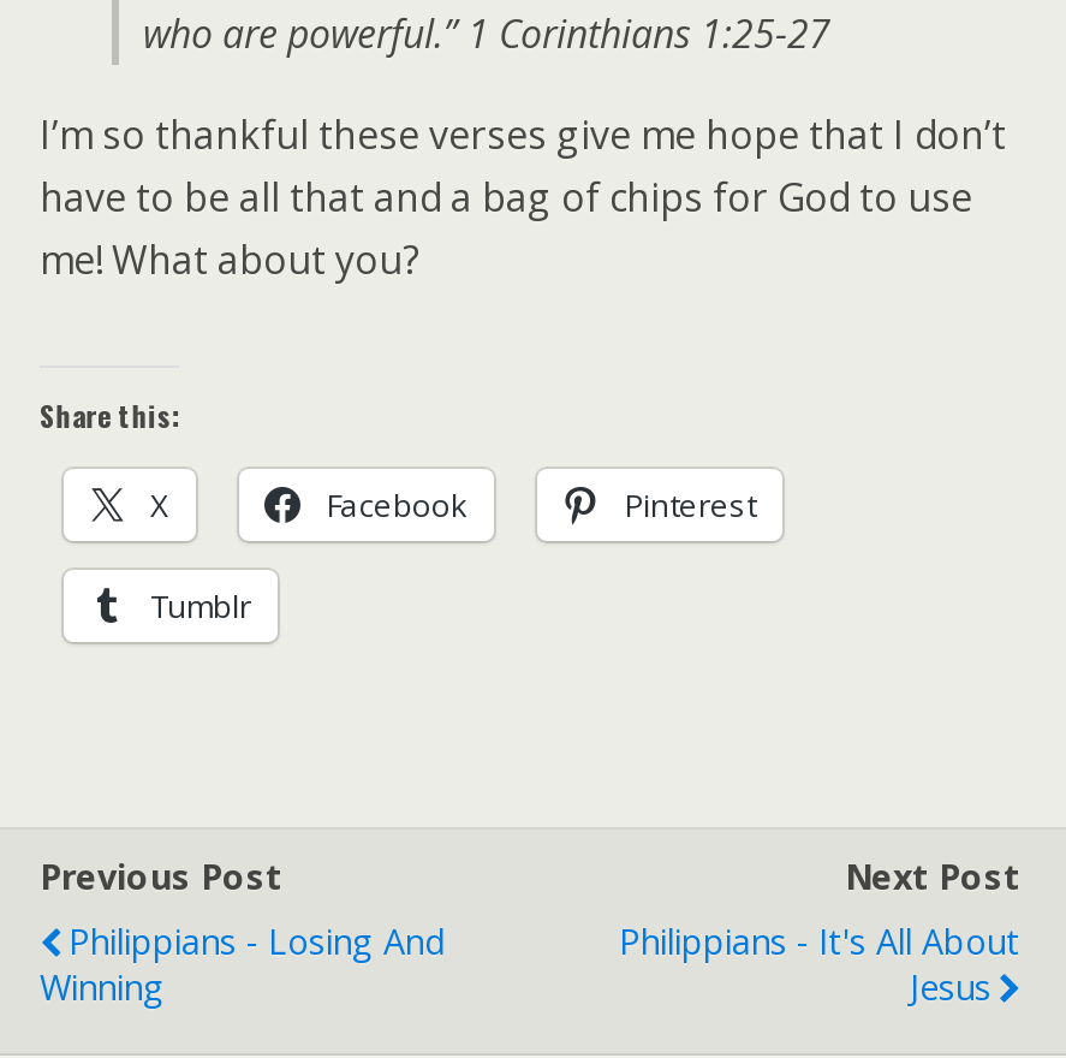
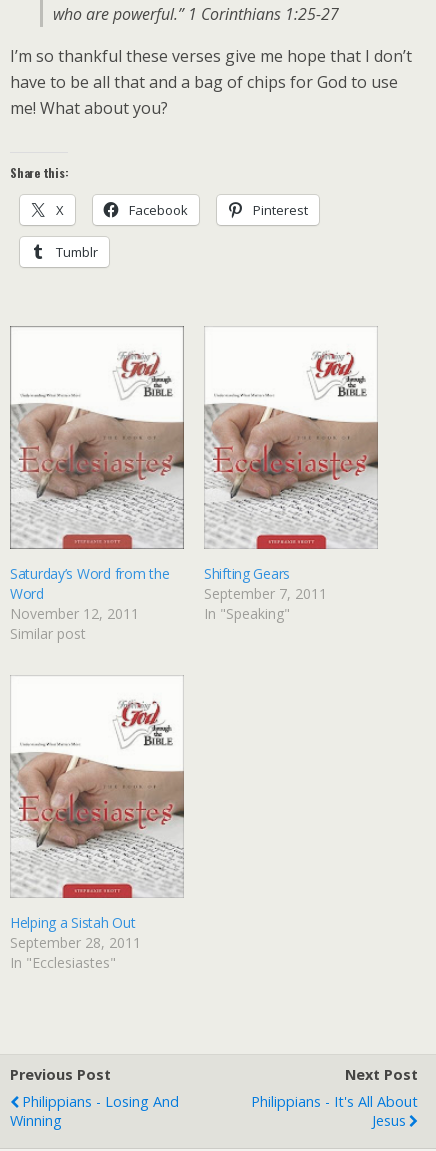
+ [image]
+ Saturday’s Word from the
+ Word
+ November 12, 2011
+ Similar post

+ [image]
+ Helping a Sistah Out
+ September 28, 2011
+ In "Ecclesiastes"

+ [image]
+ Shifting Gears
+ September 7, 2011
+ In "Speaking"
